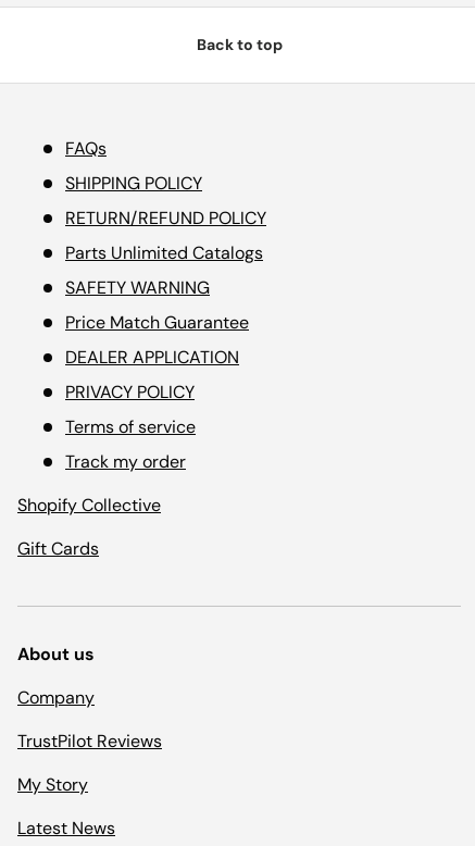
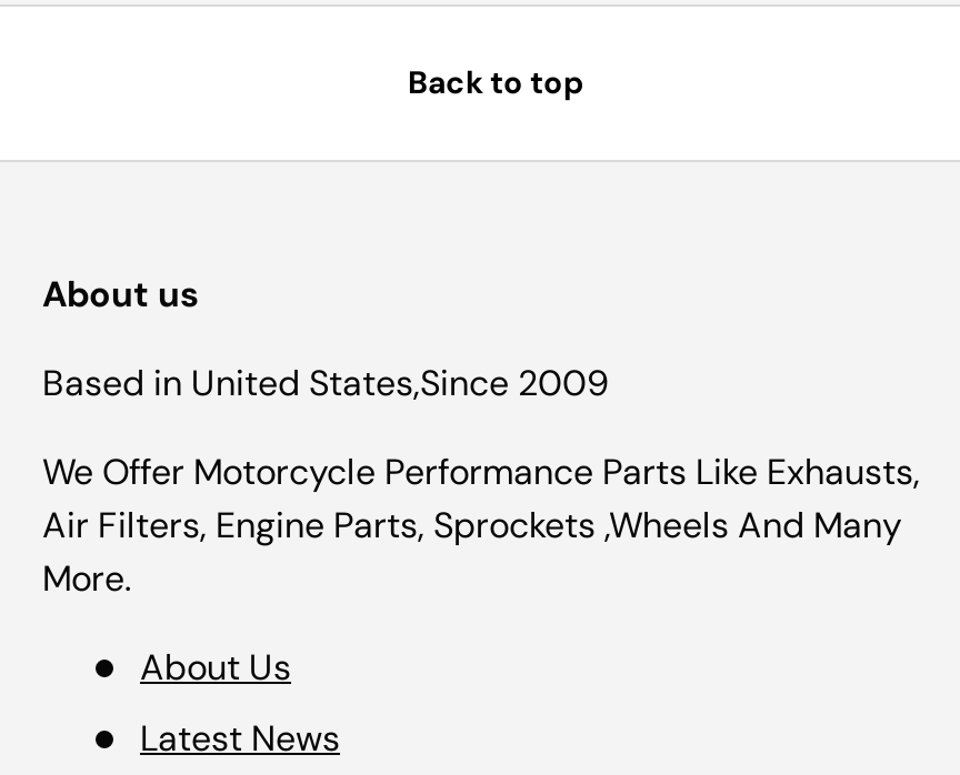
- FAQs
- SHIPPING POLICY
- RETURN/REFUND POLICY
- Parts Unlimited Catalogs
- SAFETY WARNING
- Price Match Guarantee
- DEALER APPLICATION
- PRIVACY POLICY
- Terms of service
- Track my order
- Shopify Collective
- Gift Cards

moved up: About us

- Company
+ Based in United States,Since 2009

- TrustPilot Reviews
+ We Offer Motorcycle Performance Parts Like Exhausts,
+ Air Filters, Engine Parts, Sprockets ,Wheels And Many
+ More.

- My Story
+ About Us
